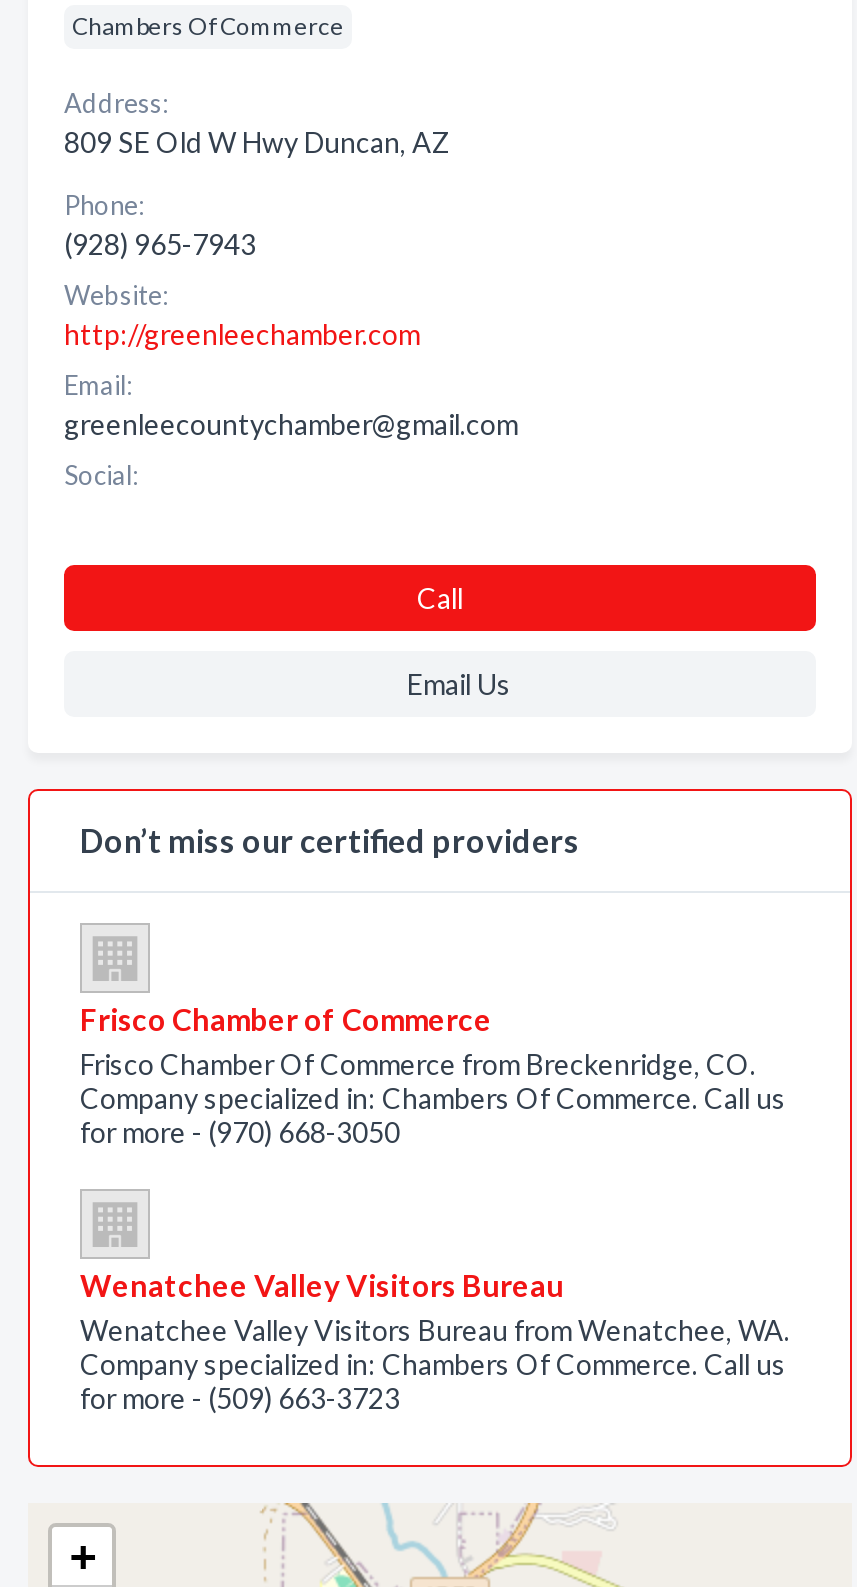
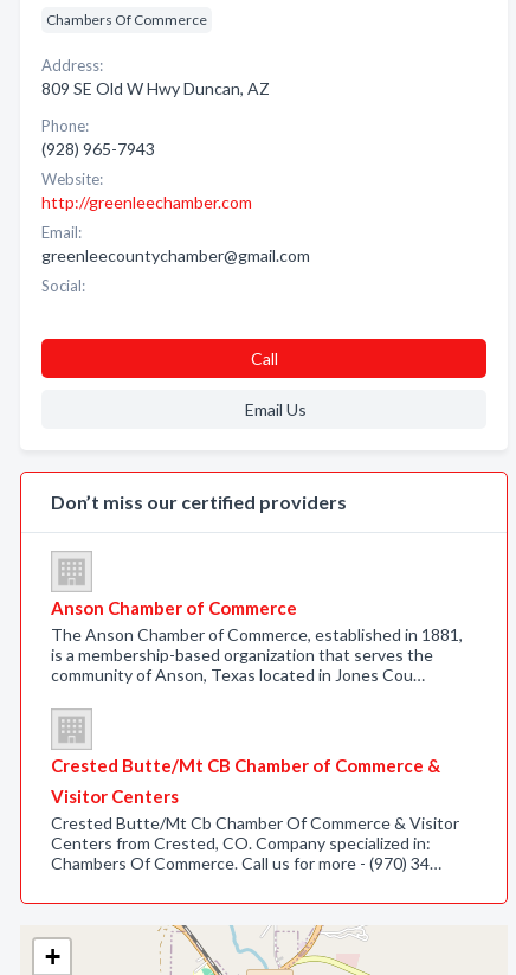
- Frisco Chamber of Commerce
- Frisco Chamber Of Commerce from Breckenridge, CO.
- Company specialized in: Chambers Of Commerce. Call us
- for more - (970) 668-3050
+ Anson Chamber of Commerce
+ The Anson Chamber of Commerce, established in 1881,
+ is a membership-based organization that serves the
+ community of Anson, Texas located in Jones Cou…

- Wenatchee Valley Visitors Bureau
- Wenatchee Valley Visitors Bureau from Wenatchee, WA.
- Company specialized in: Chambers Of Commerce. Call us
- for more - (509) 663-3723
+ Crested Butte/Mt CB Chamber of Commerce &
+ Visitor Centers
+ Crested Butte/Mt Cb Chamber Of Commerce & Visitor
+ Centers from Crested, CO. Company specialized in:
+ Chambers Of Commerce. Call us for more - (970) 34…
